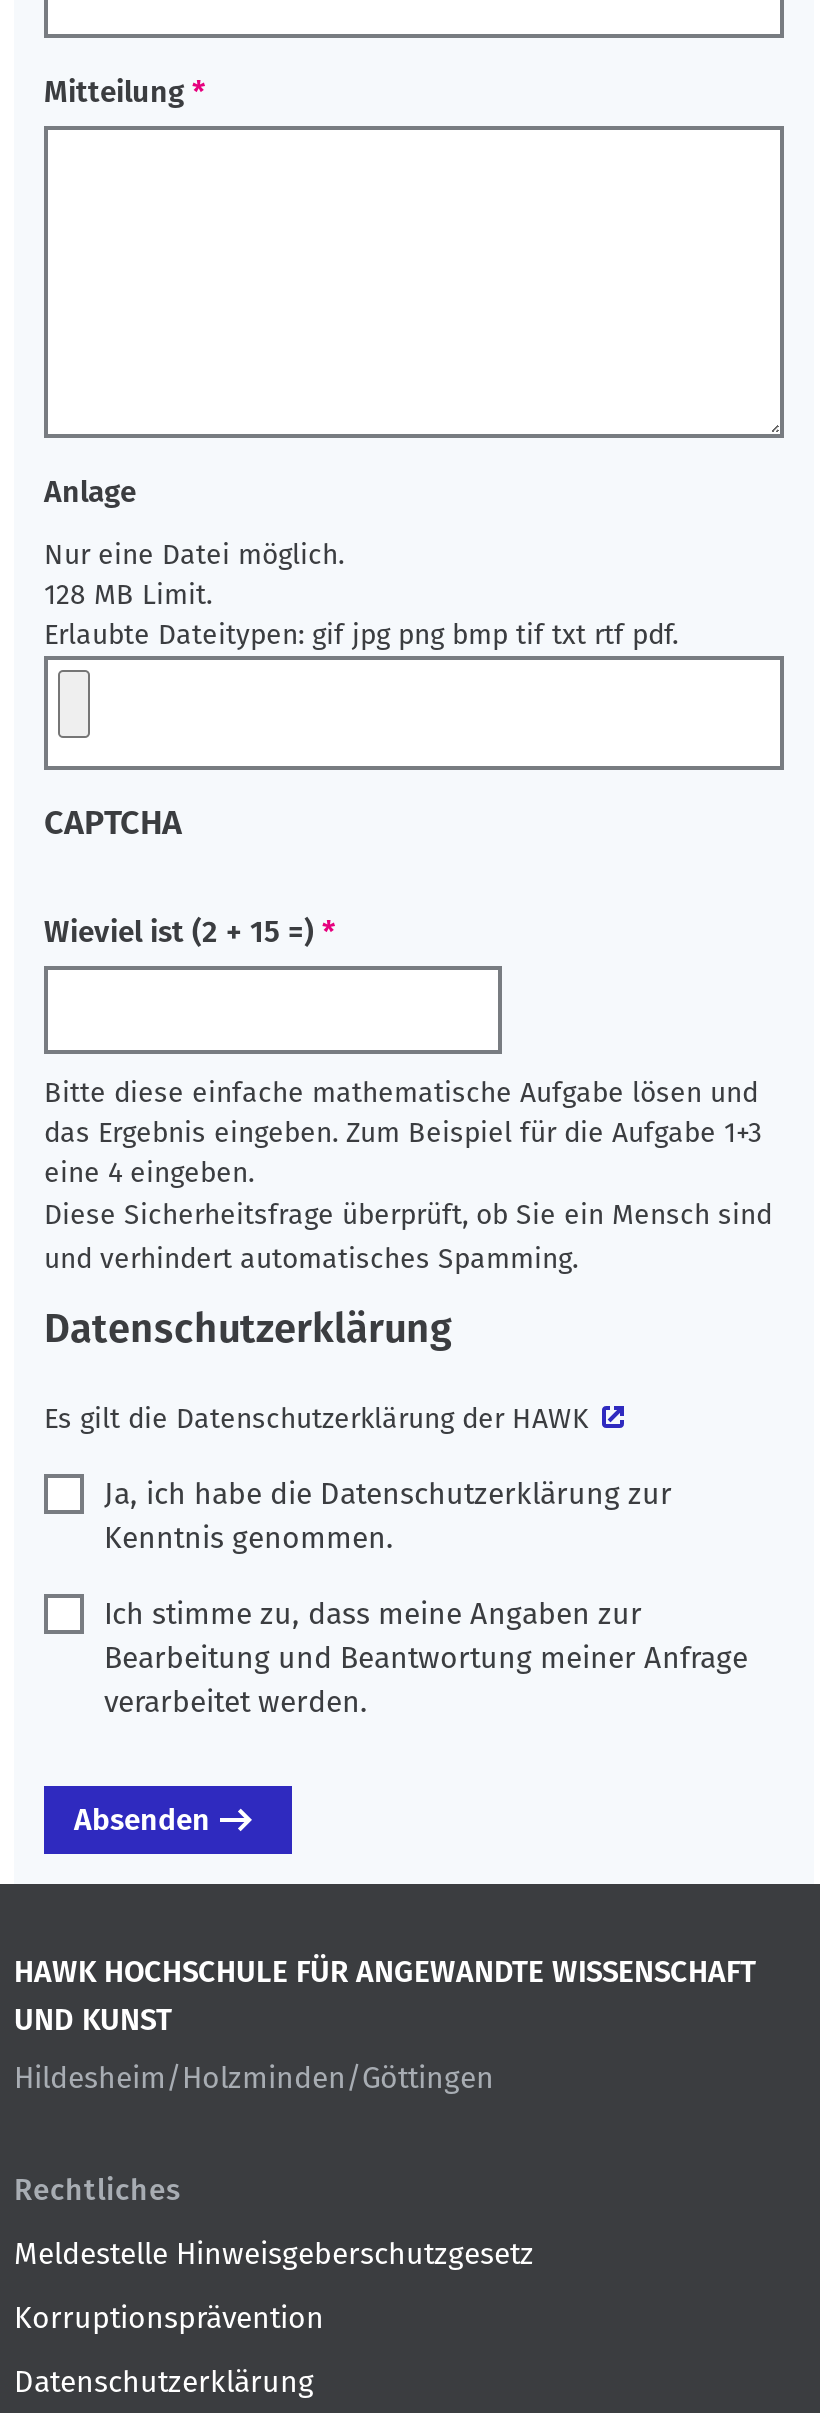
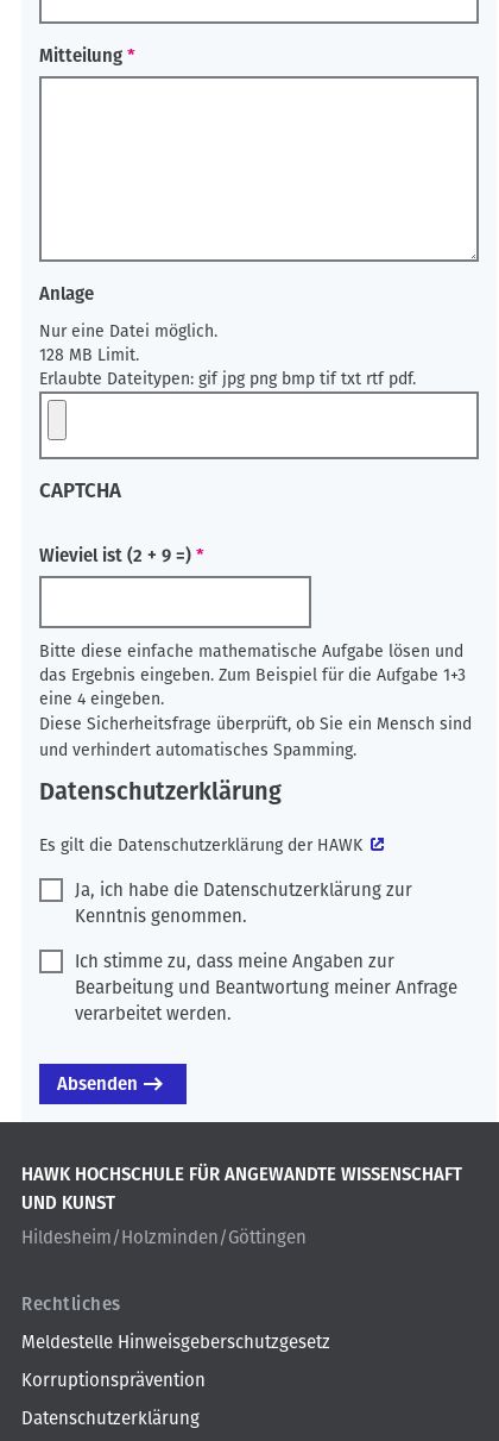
- Wieviel ist (2 + 15 =)
+ Wieviel ist (2 + 9 =)
